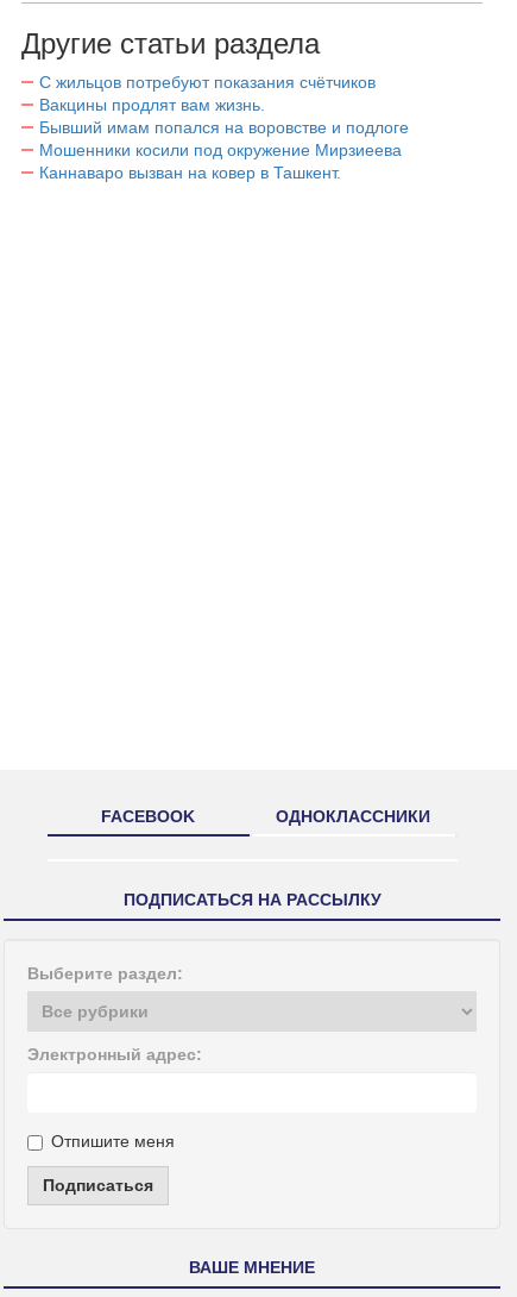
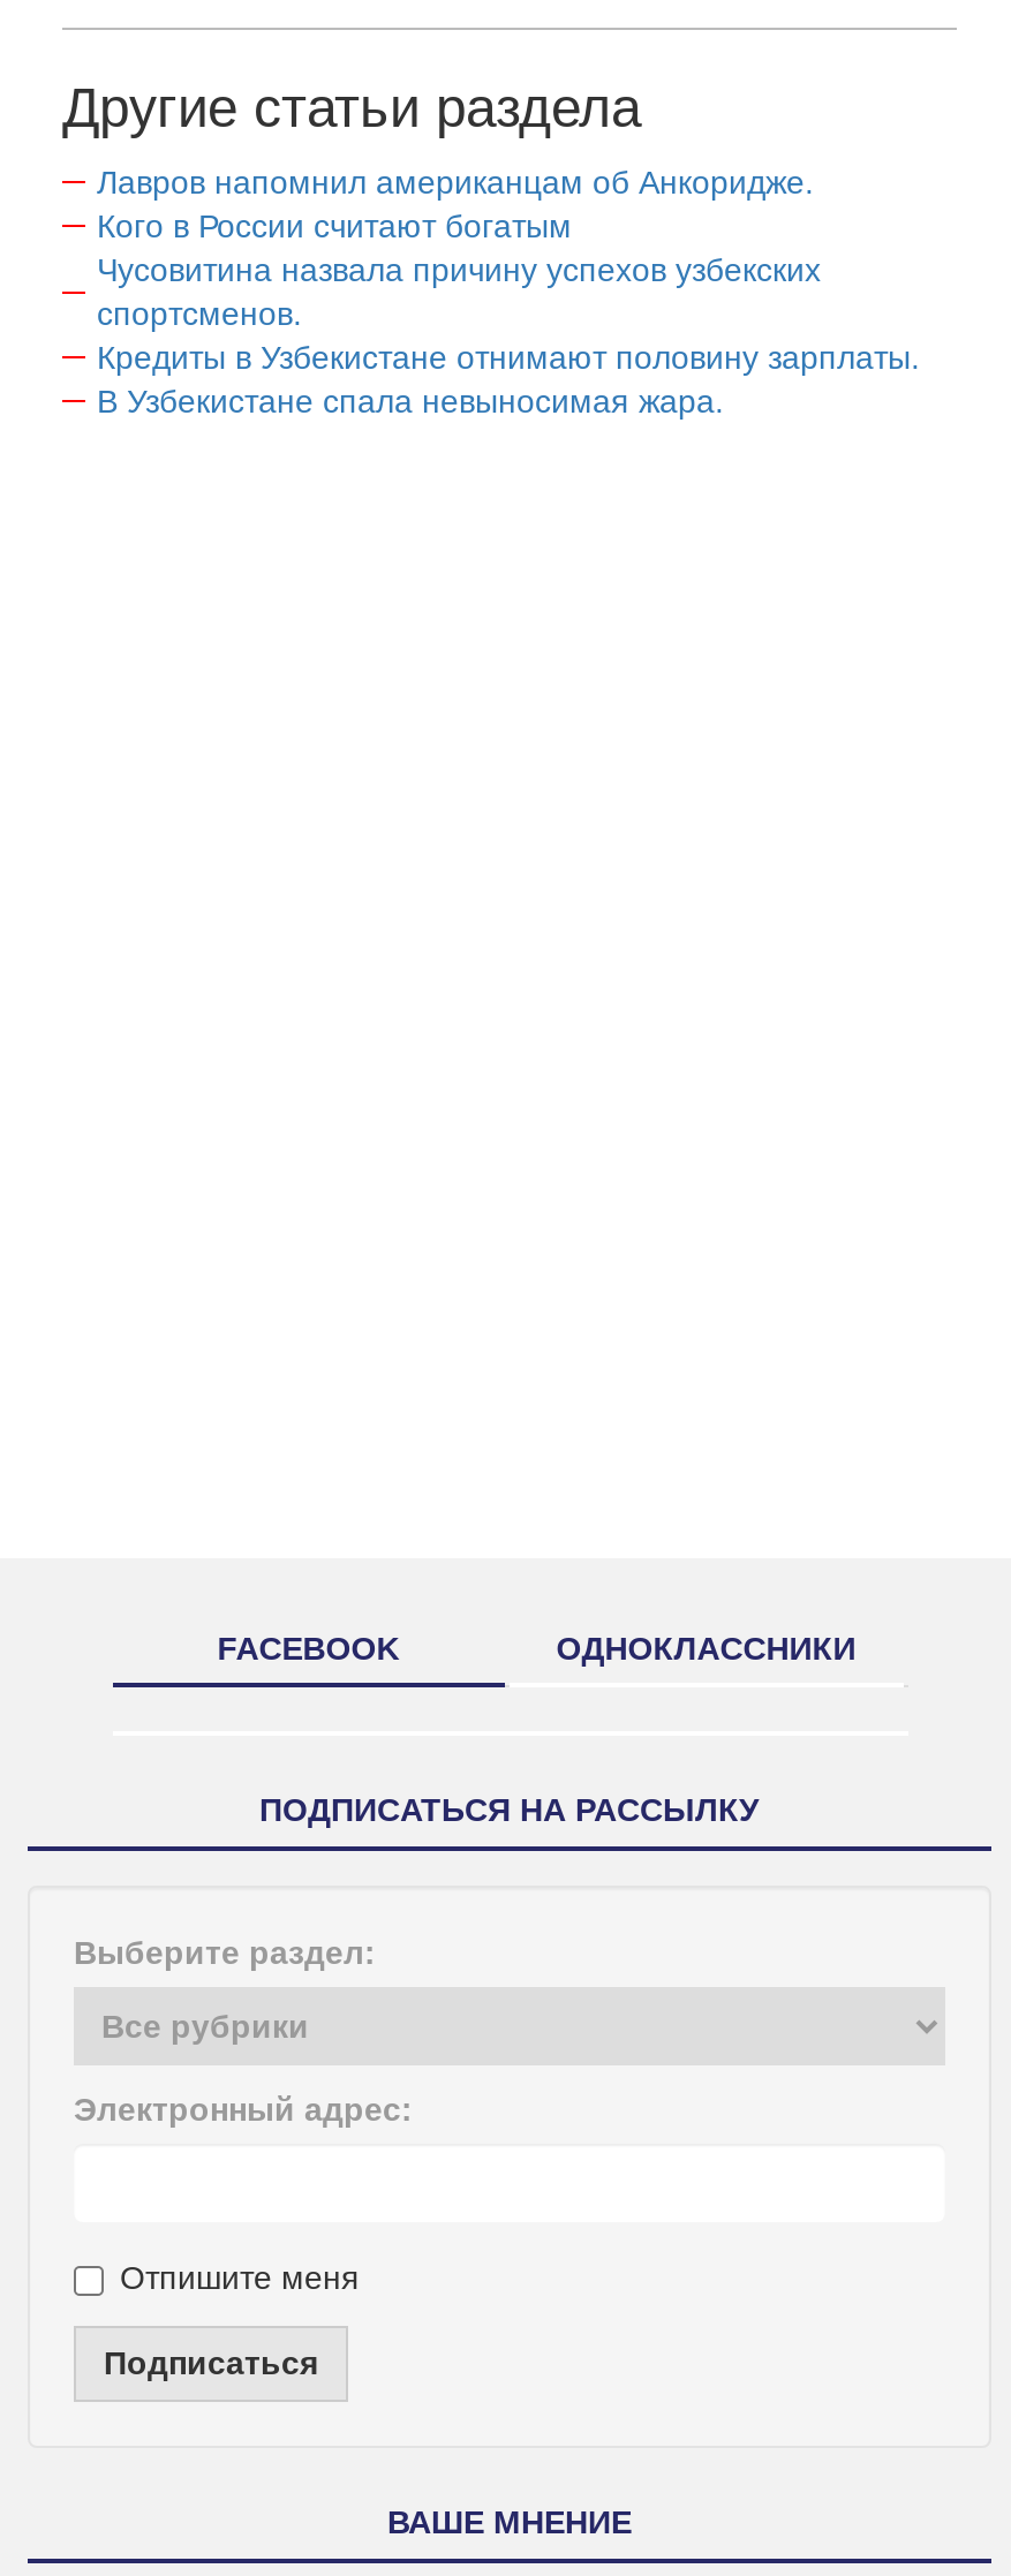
- С жильцов потребуют показания счётчиков
- Вакцины продлят вам жизнь.
- Бывший имам попался на воровстве и подлоге
- Мошенники косили под окружение Мирзиеева
- Каннаваро вызван на ковер в Ташкент.
+ Лавров напомнил американцам об Анкоридже.
+ Кого в России считают богатым
+ Чусовитина назвала причину успехов узбекских
+ спортсменов.
+ Кредиты в Узбекистане отнимают половину зарплаты.
+ В Узбекистане спала невыносимая жара.
